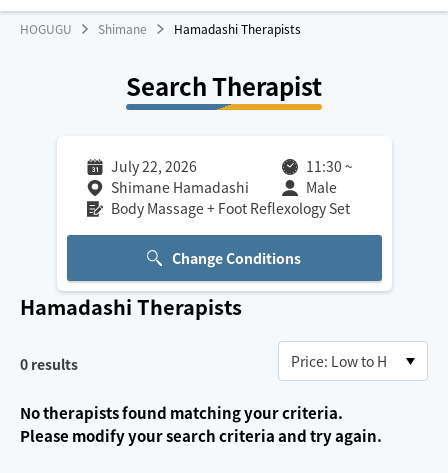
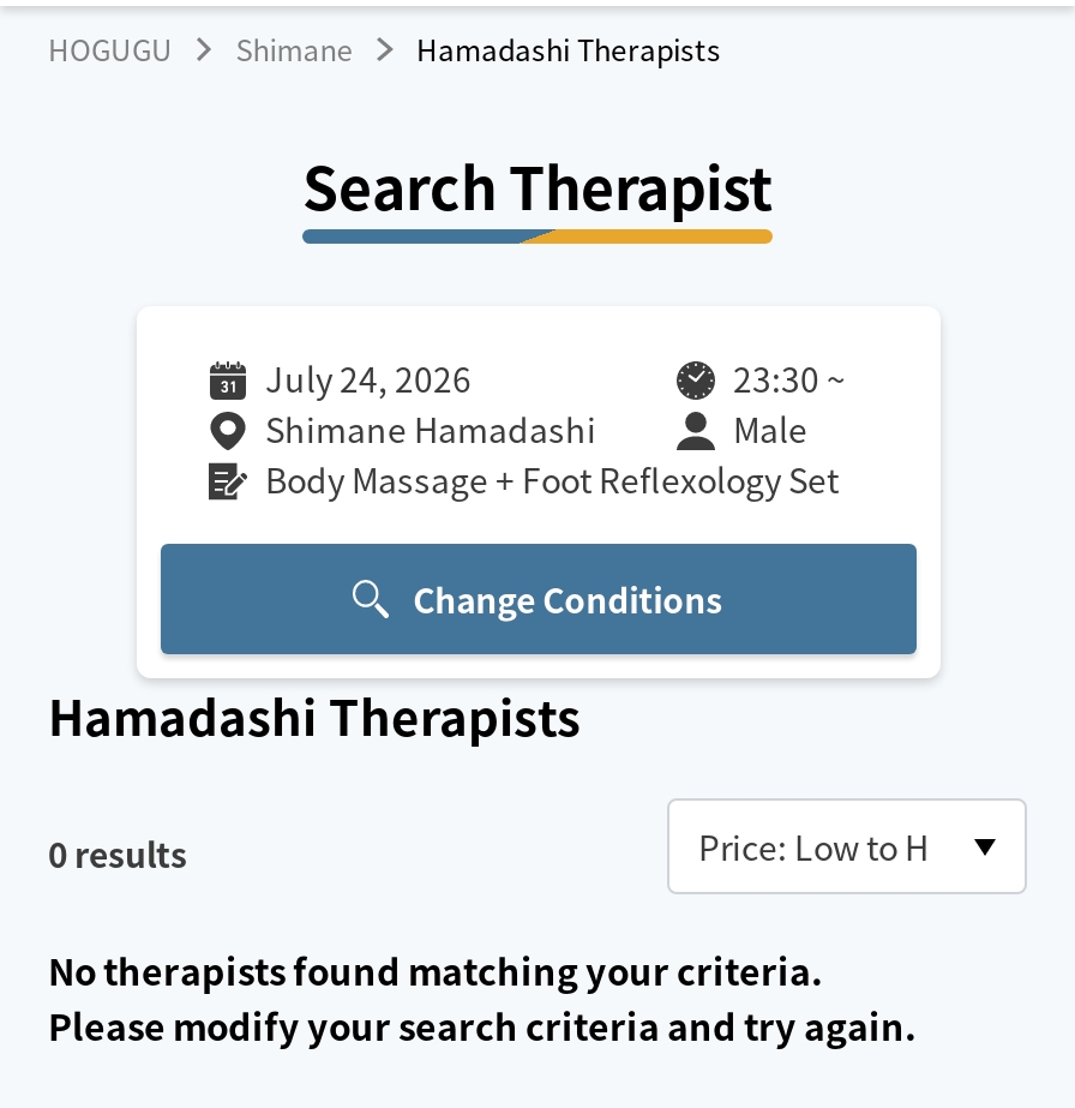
- July 22, 2026
+ July 24, 2026

- 11:30 ~
+ 23:30 ~
